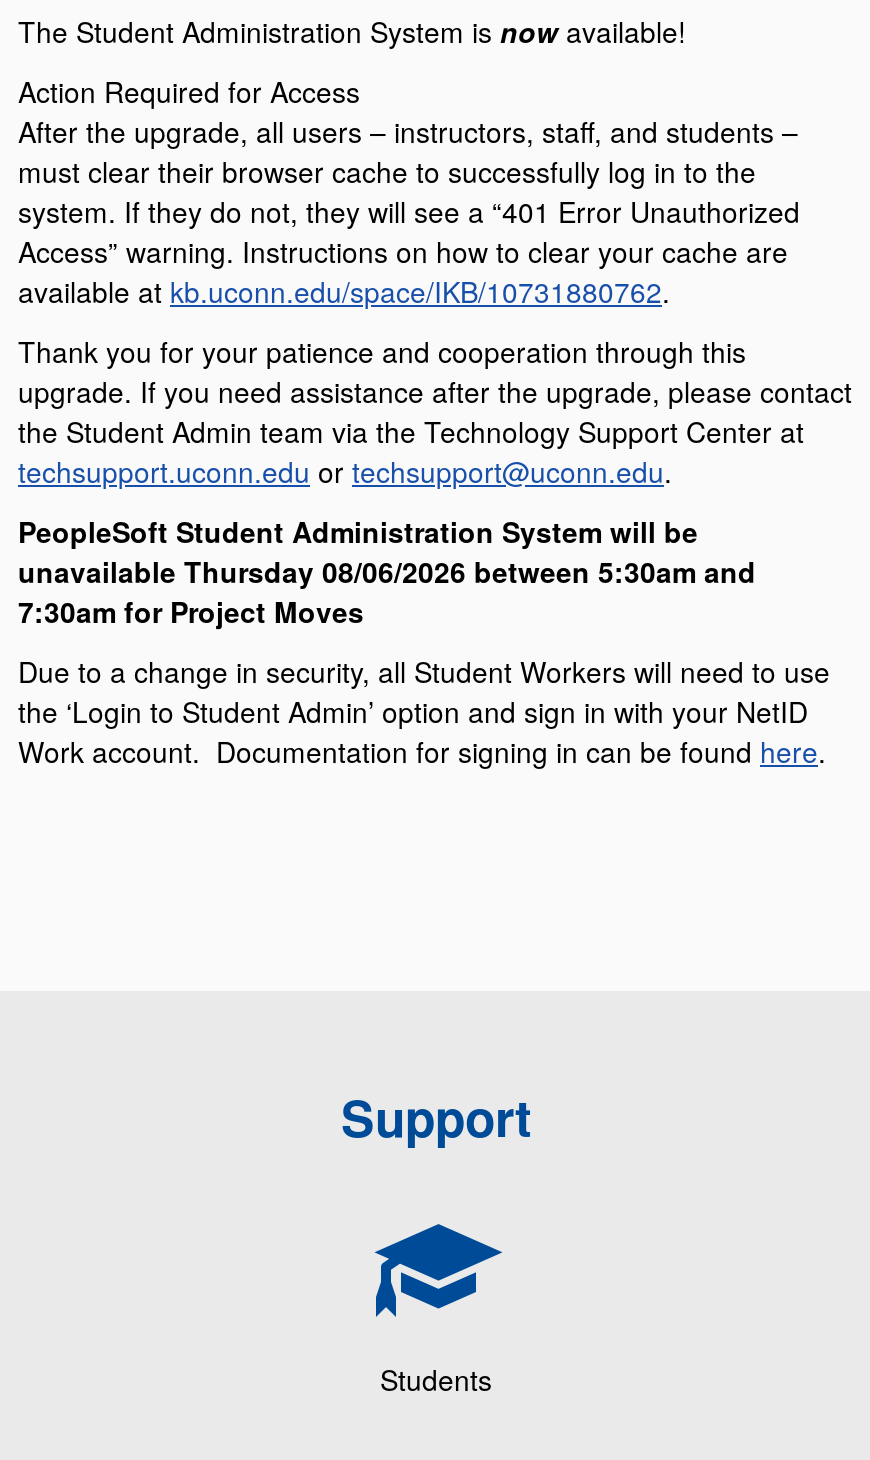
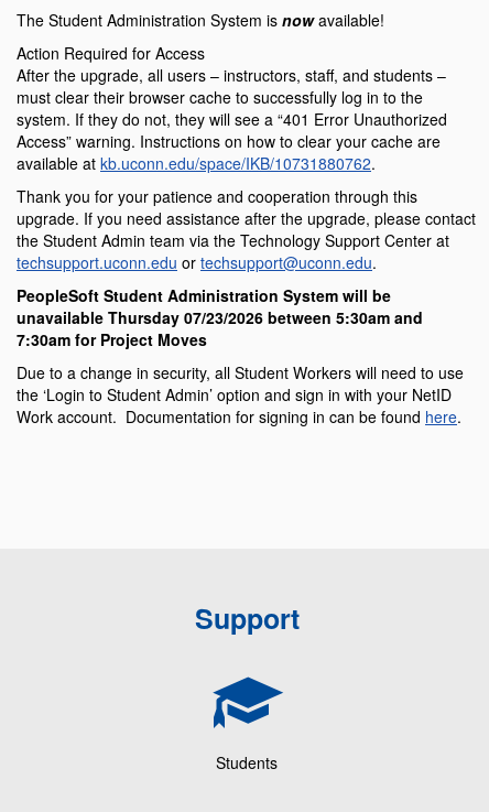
- unavailable Thursday 08/06/2026 between 5:30am and
+ unavailable Thursday 07/23/2026 between 5:30am and
